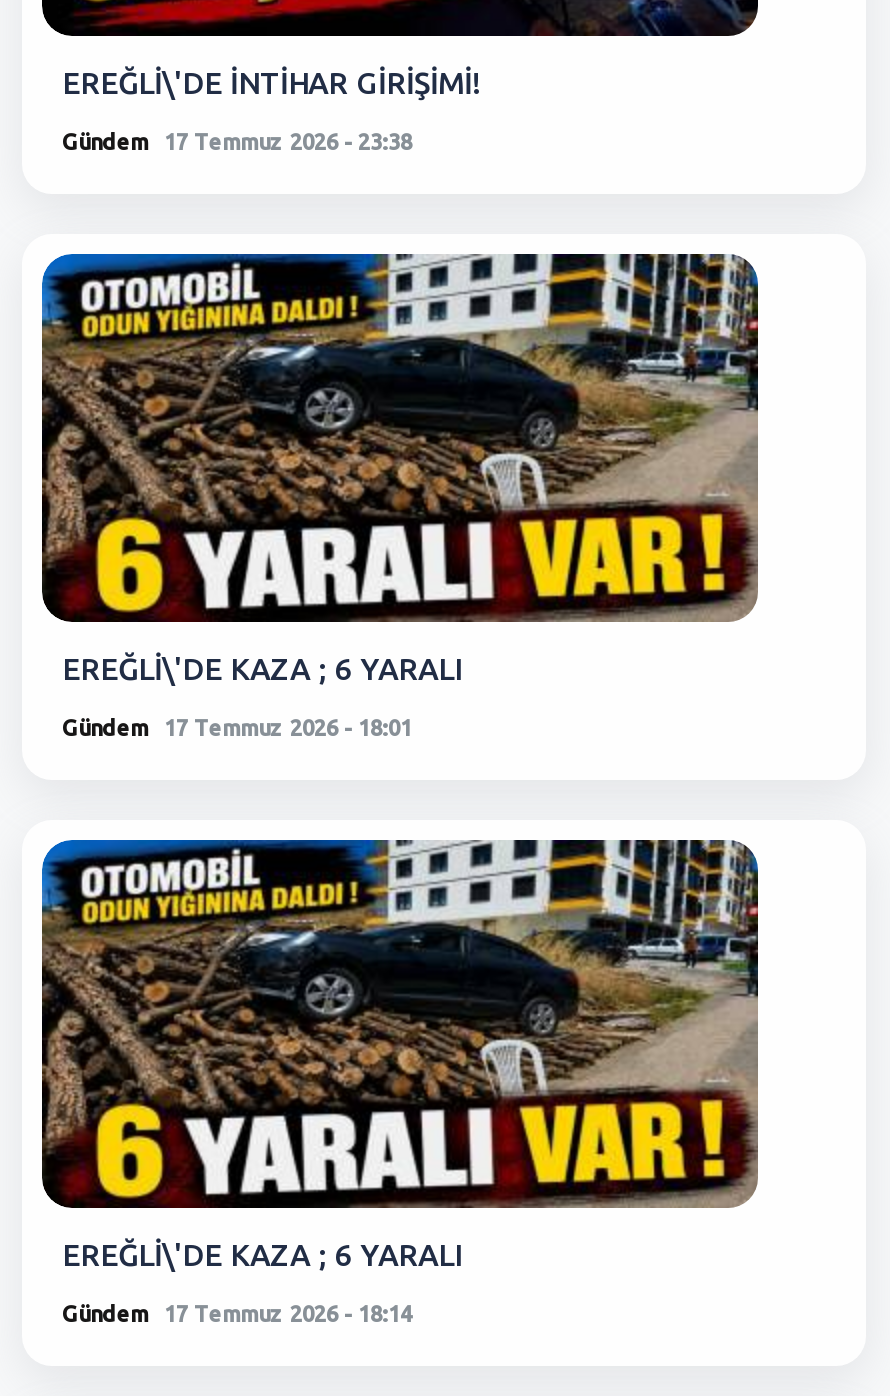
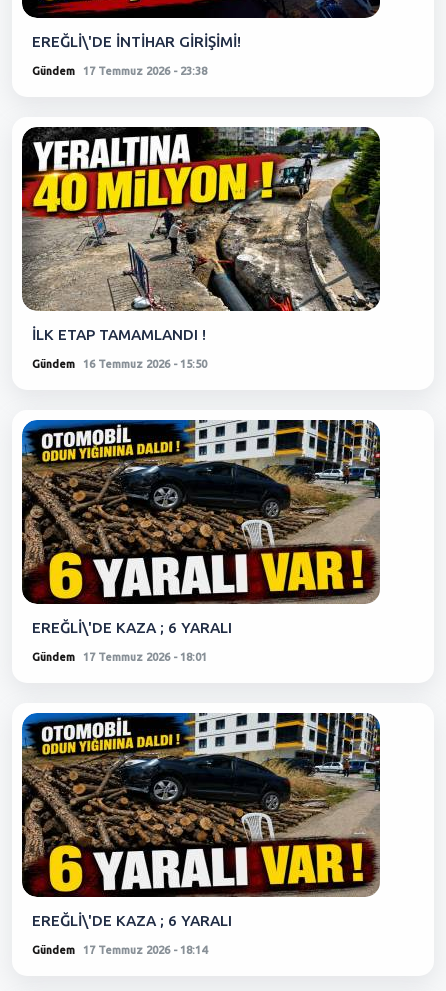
+ [image]
+ İLK ETAP TAMAMLANDI !
+ Gündem
+ 16 Temmuz 2026 - 15:50
